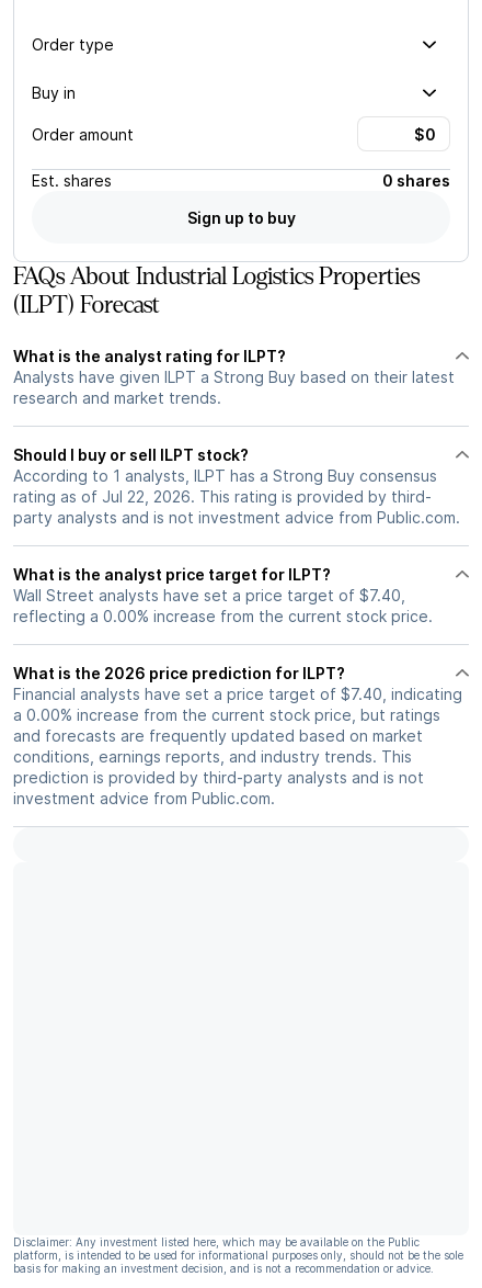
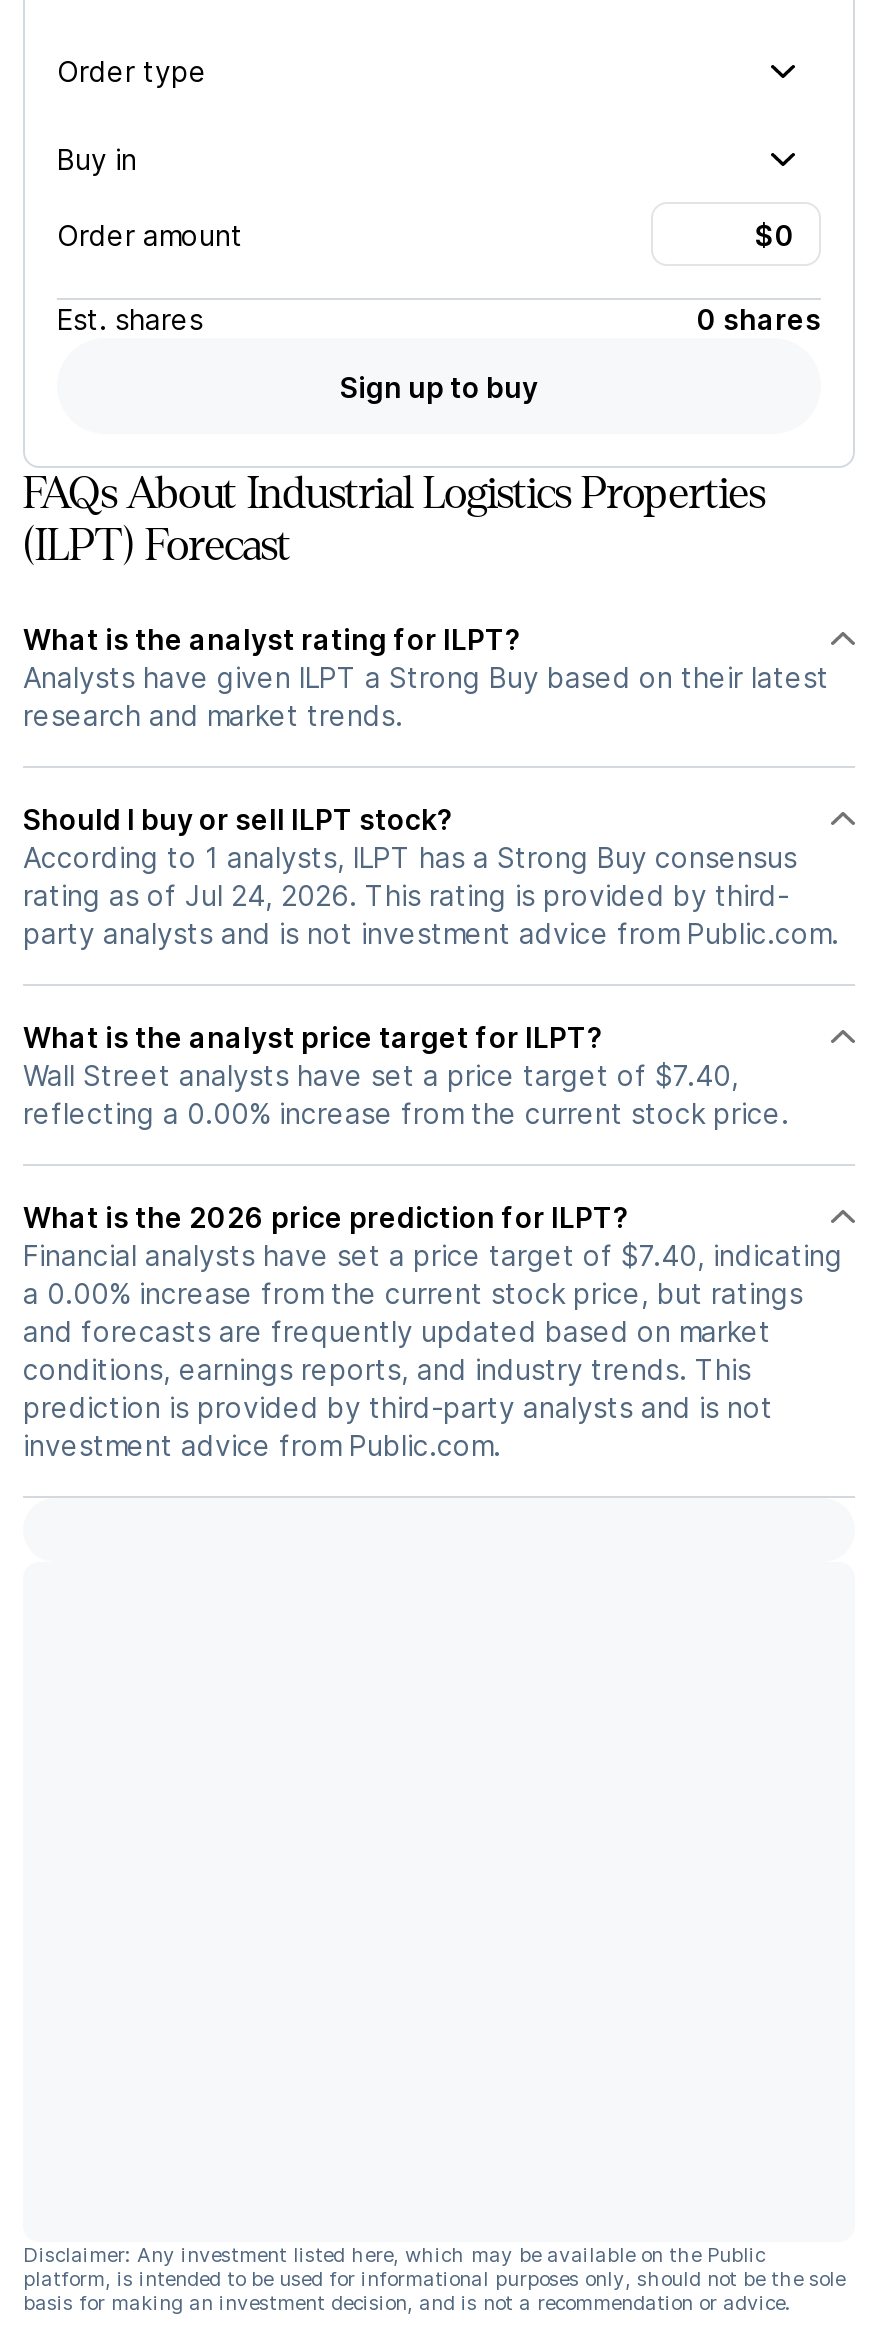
- rating as of Jul 22, 2026. This rating is provided by third-
+ rating as of Jul 24, 2026. This rating is provided by third-
